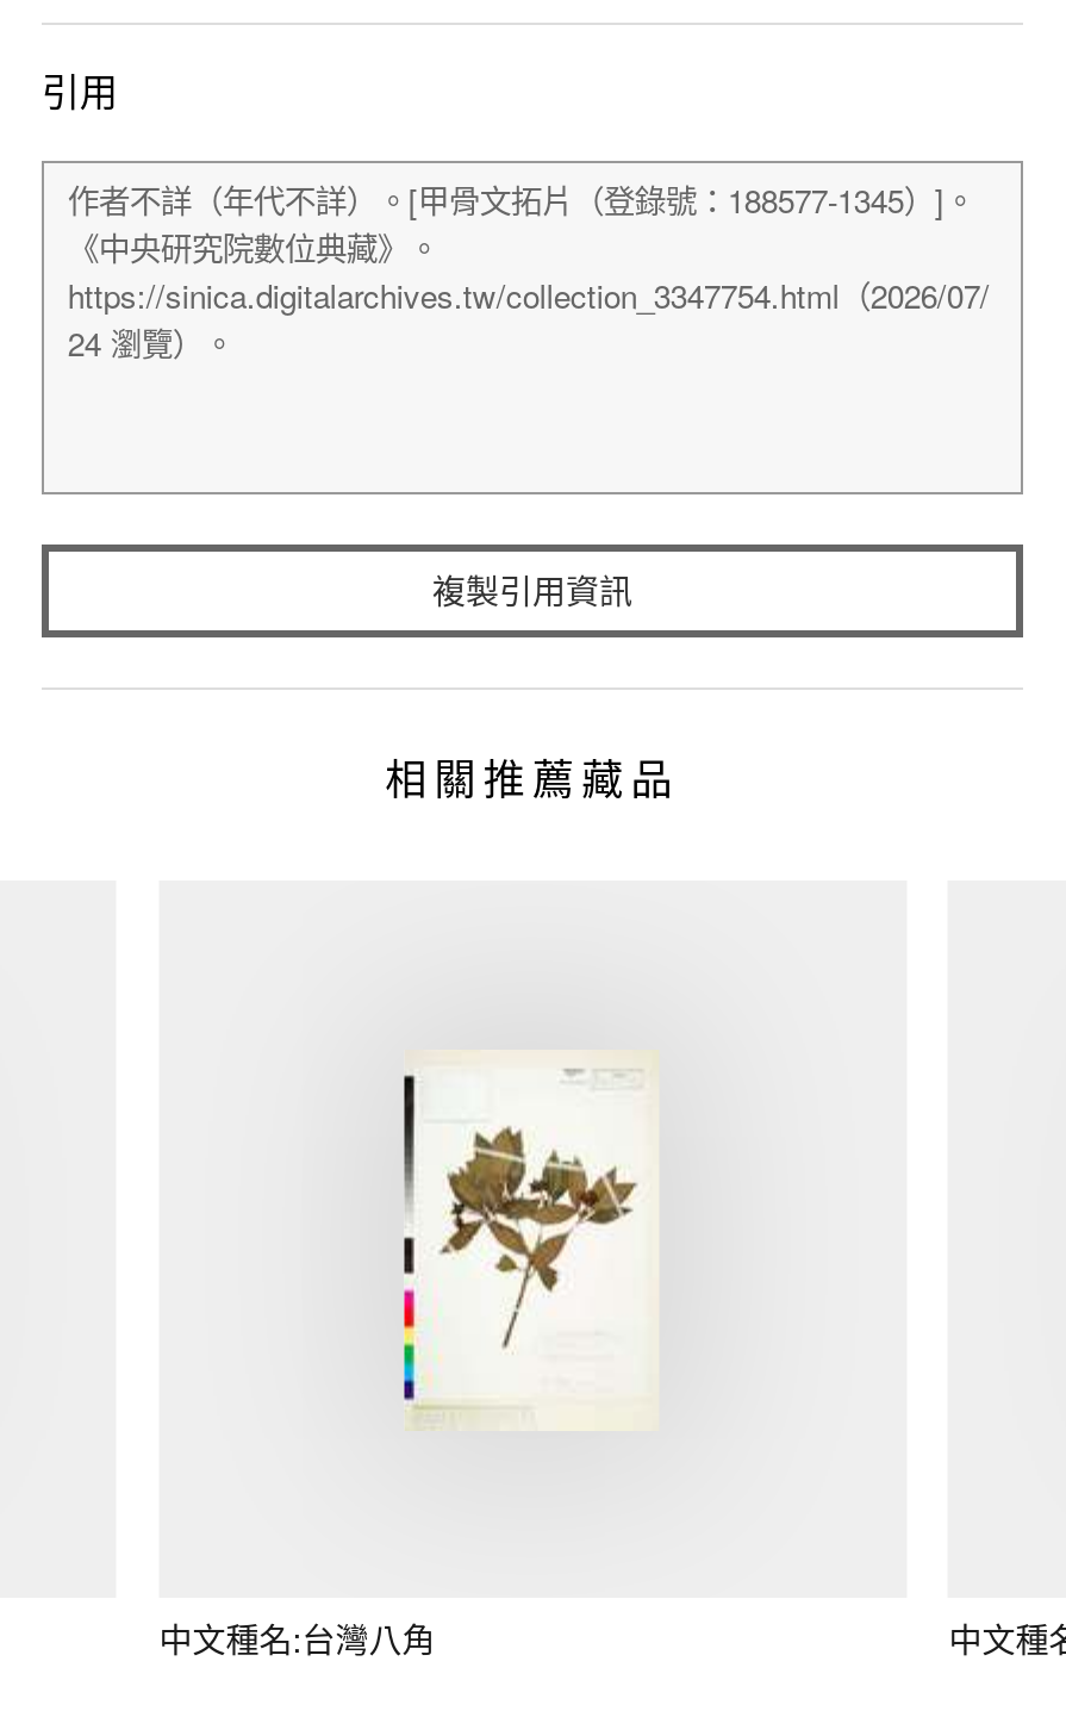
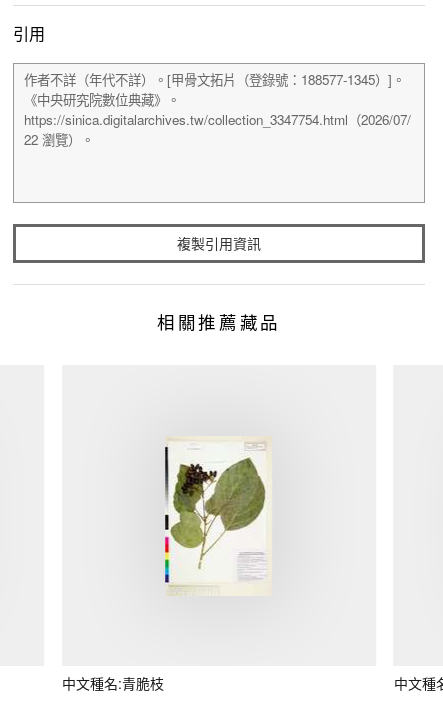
- [image]
+ [image]

- 中文種名:台灣八角
+ 中文種名:青脆枝
